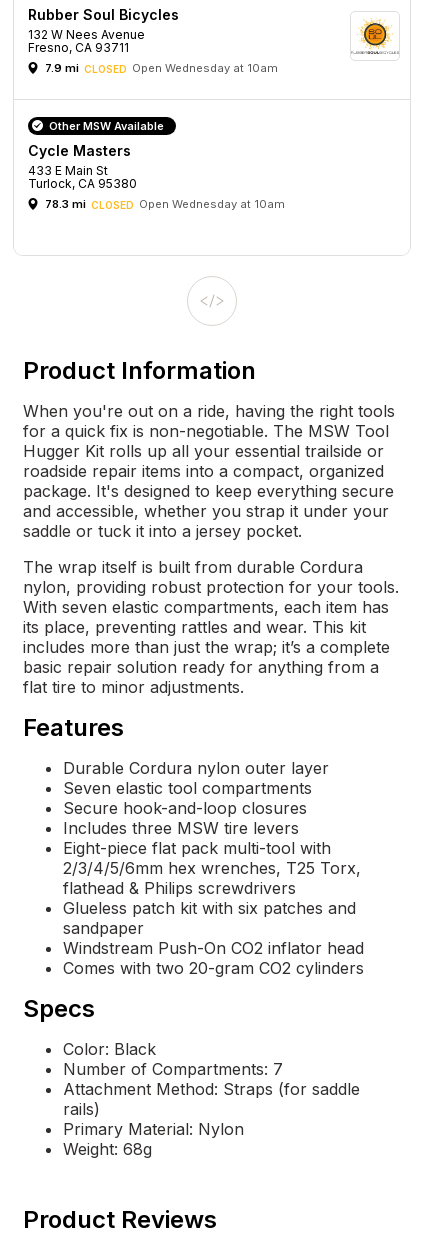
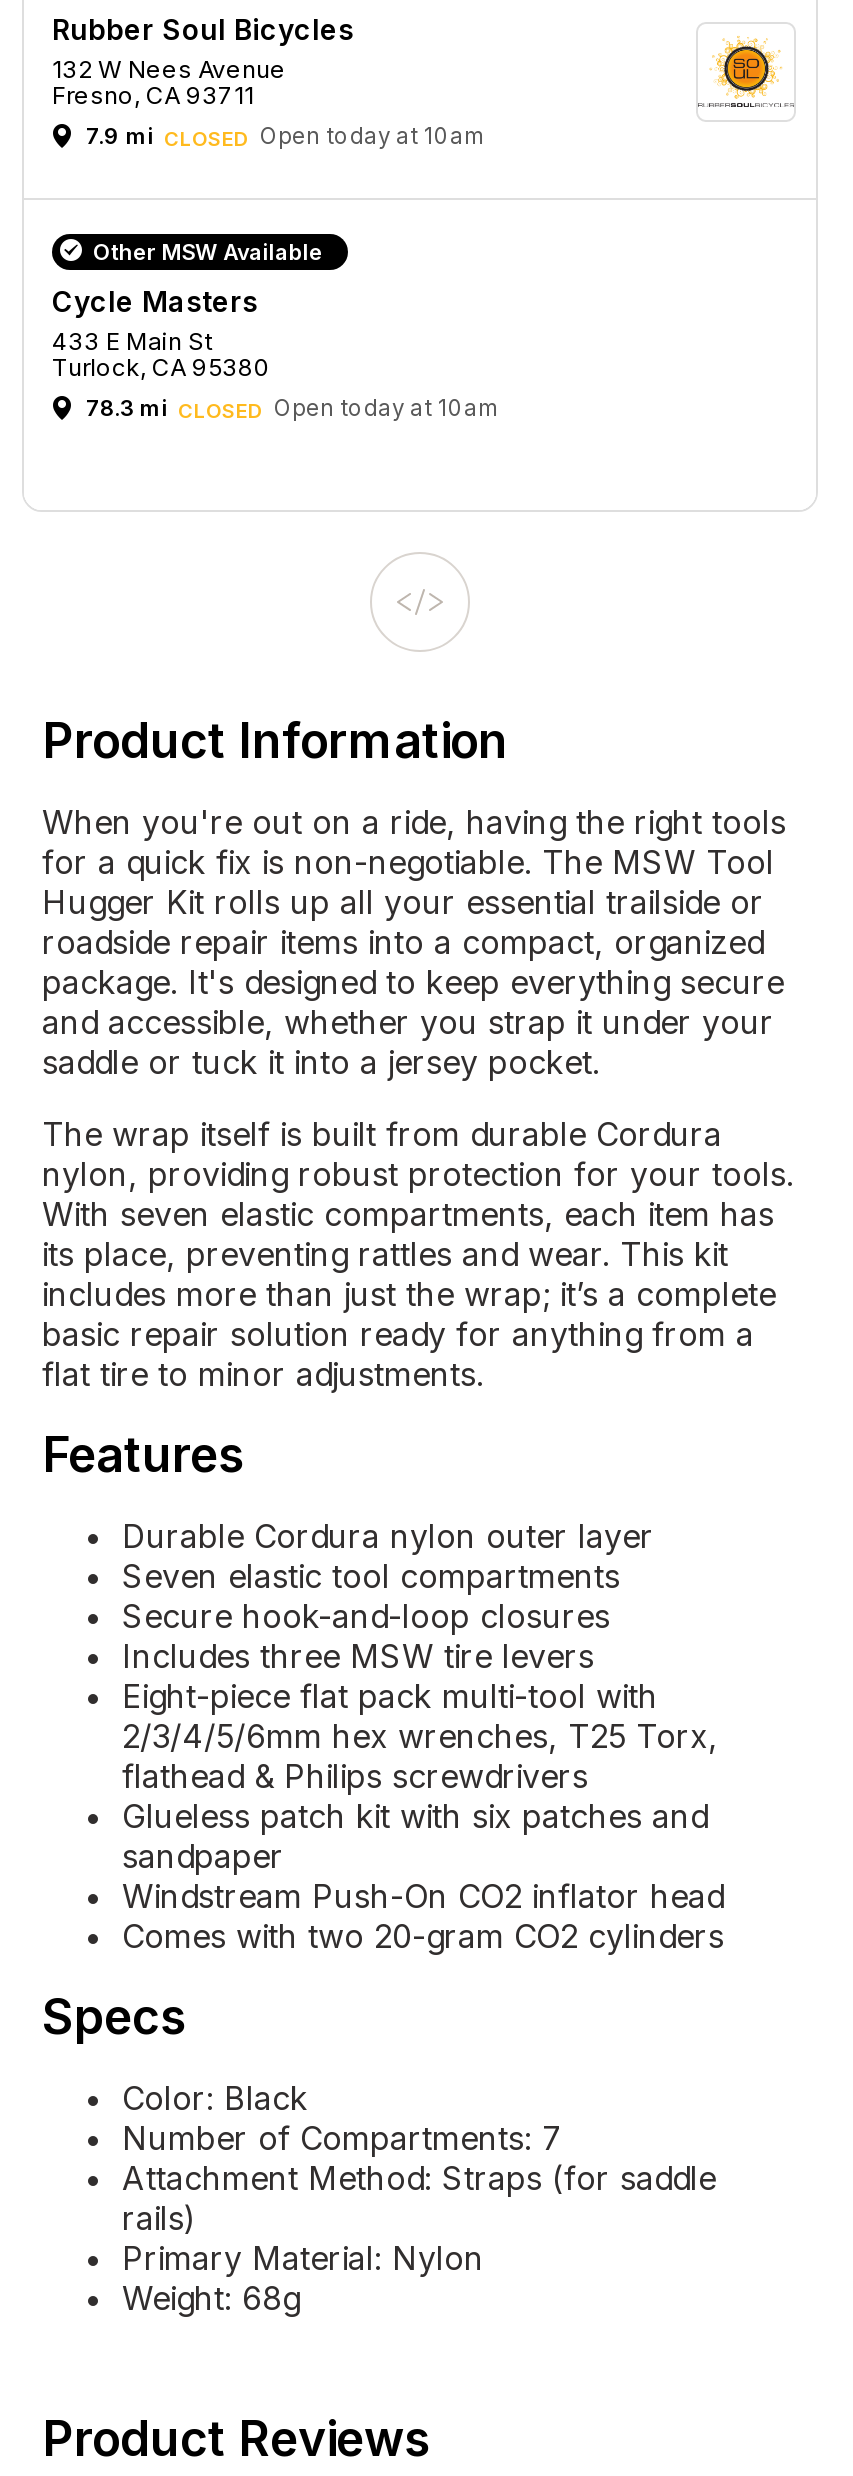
- 7.9 mi CLOSED Open Wednesday at 10am
+ 7.9 mi CLOSED Open today at 10am

- 78.3 mi CLOSED Open Wednesday at 10am
+ 78.3 mi CLOSED Open today at 10am
